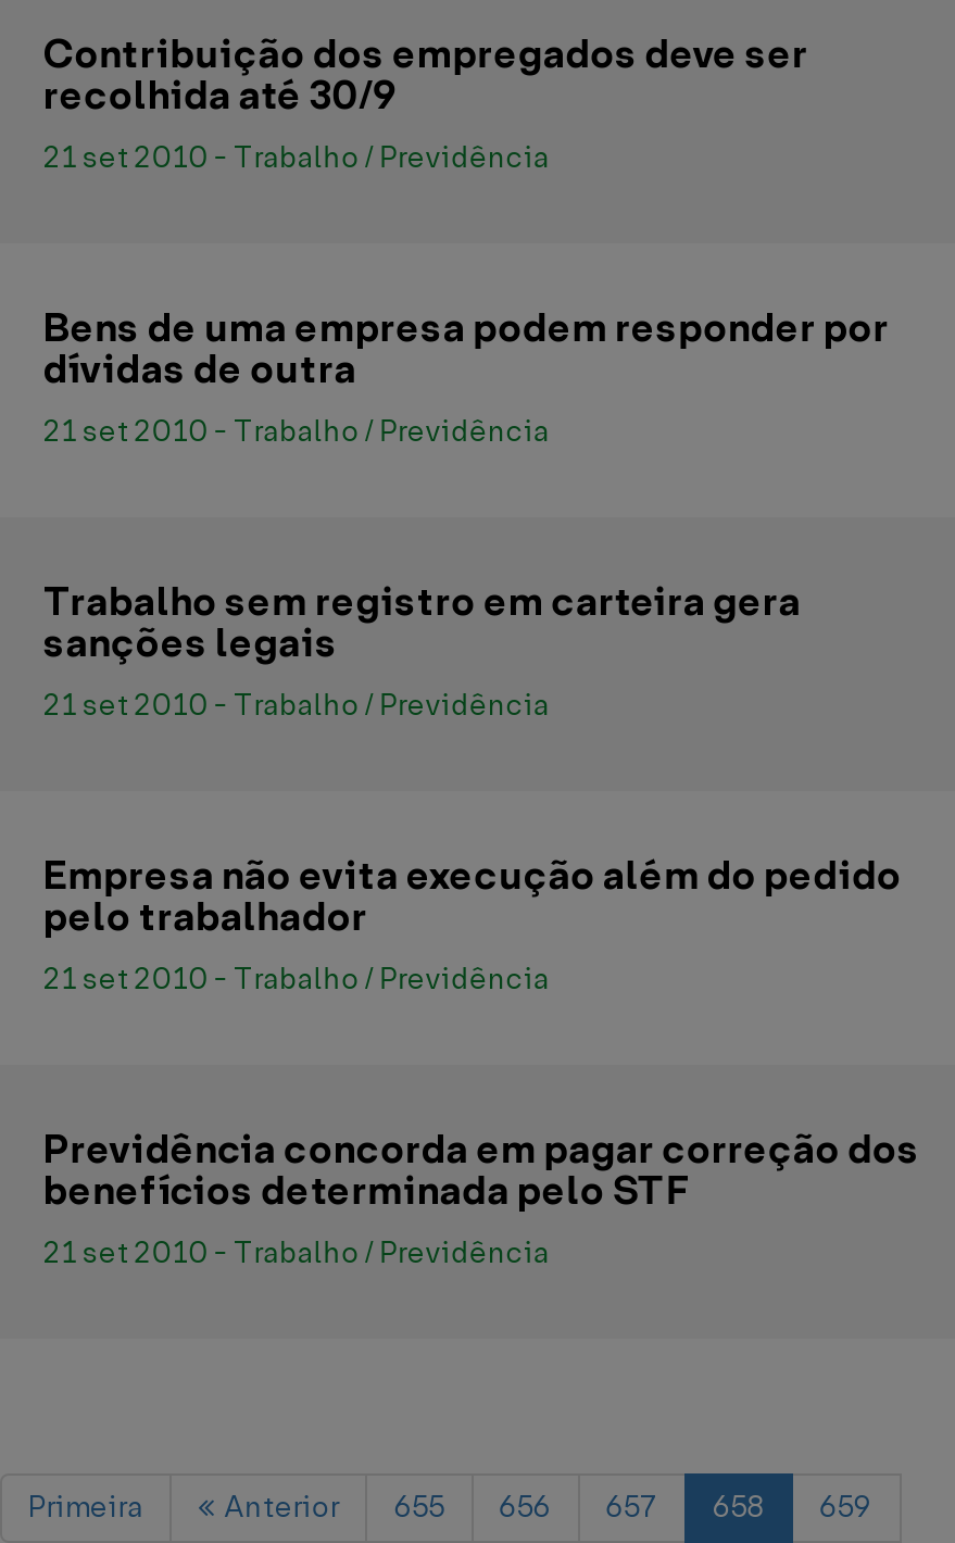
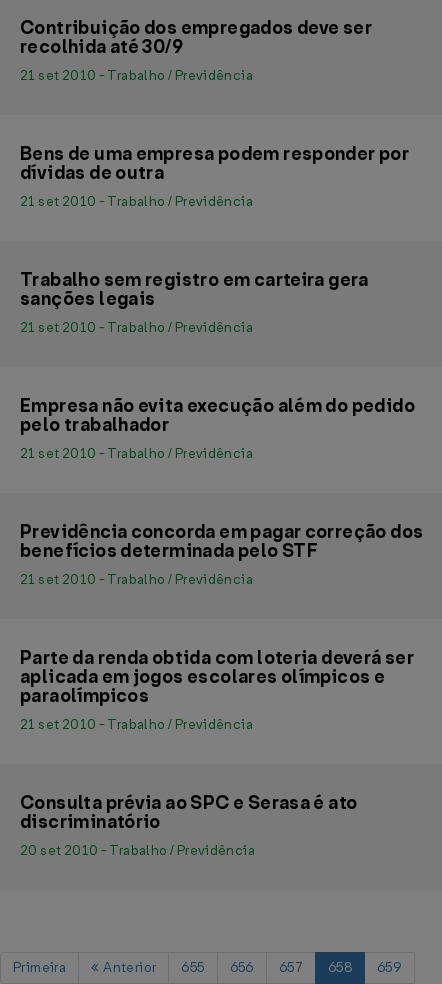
+ Parte da renda obtida com loteria deverá ser
+ aplicada em jogos escolares olímpicos e
+ paraolímpicos
+ 21 set 2010 - Trabalho / Previdência
+ Consulta prévia ao SPC e Serasa é ato
+ discriminatório
+ 20 set 2010 - Trabalho / Previdência
